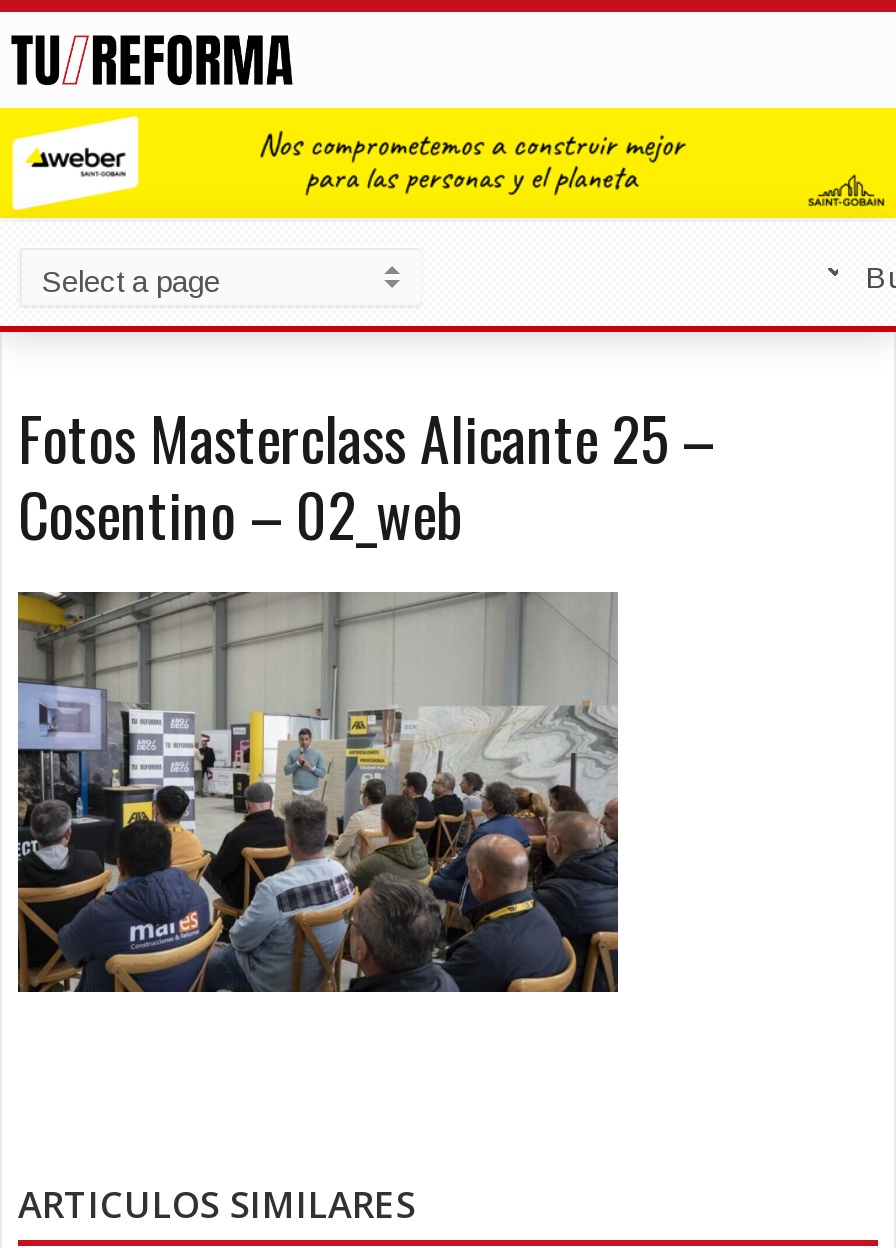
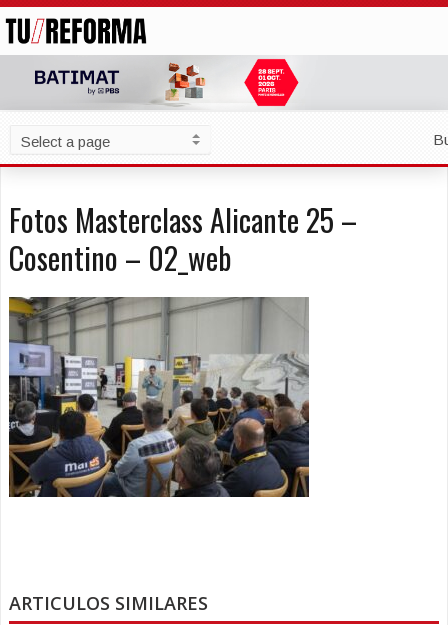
- [image]
+ [image]
